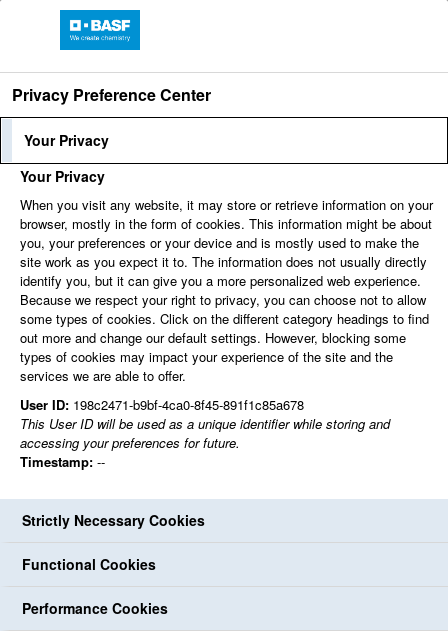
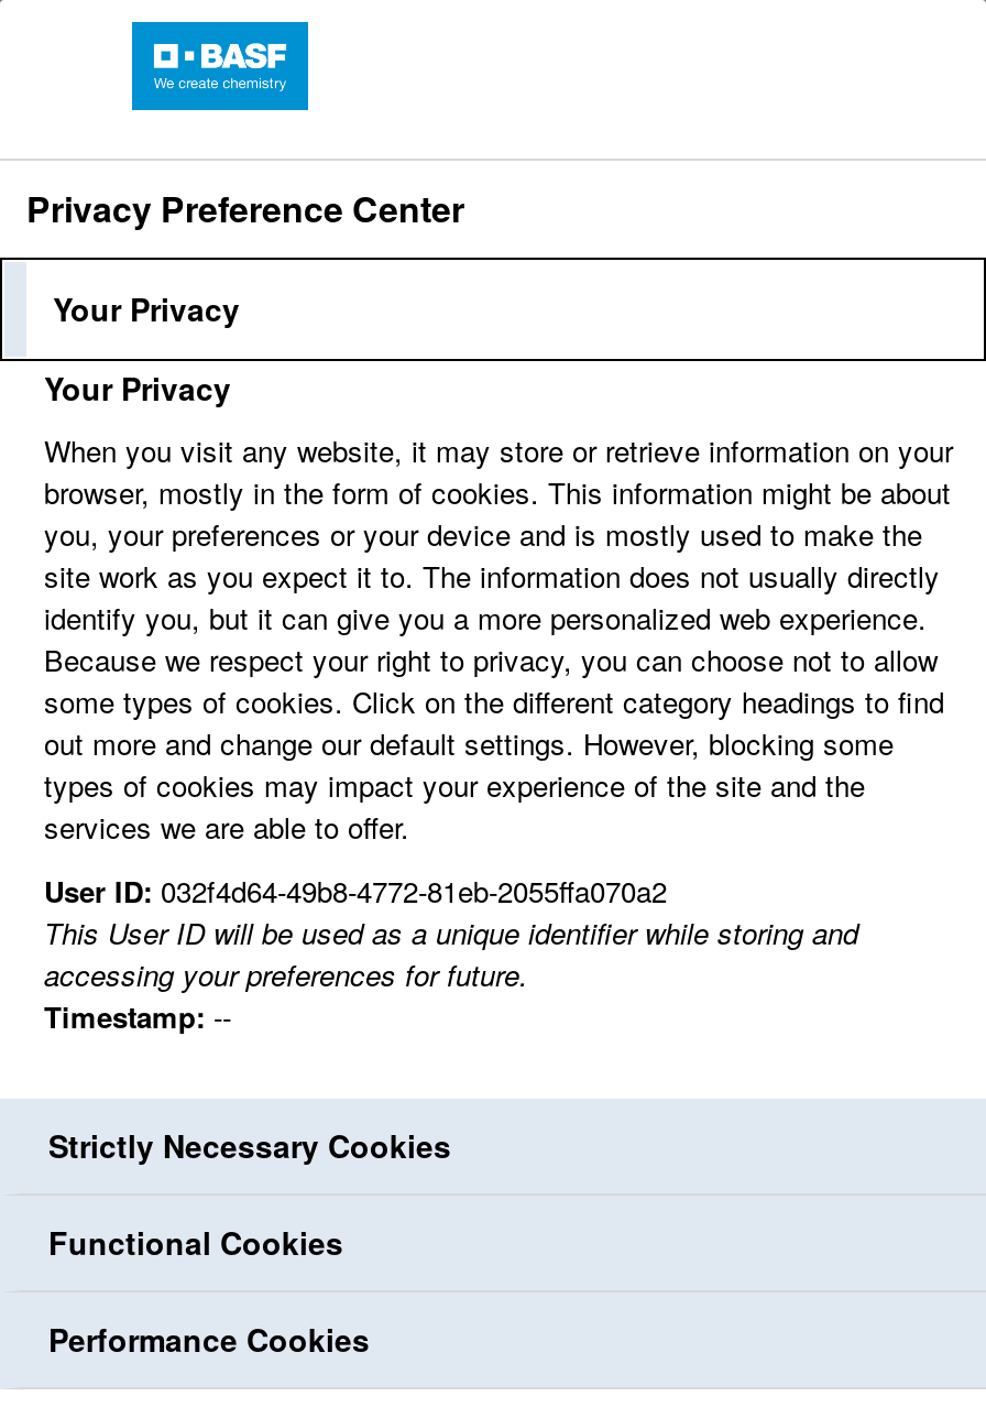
- User ID: 198c2471-b9bf-4ca0-8f45-891f1c85a678
+ User ID: 032f4d64-49b8-4772-81eb-2055ffa070a2
